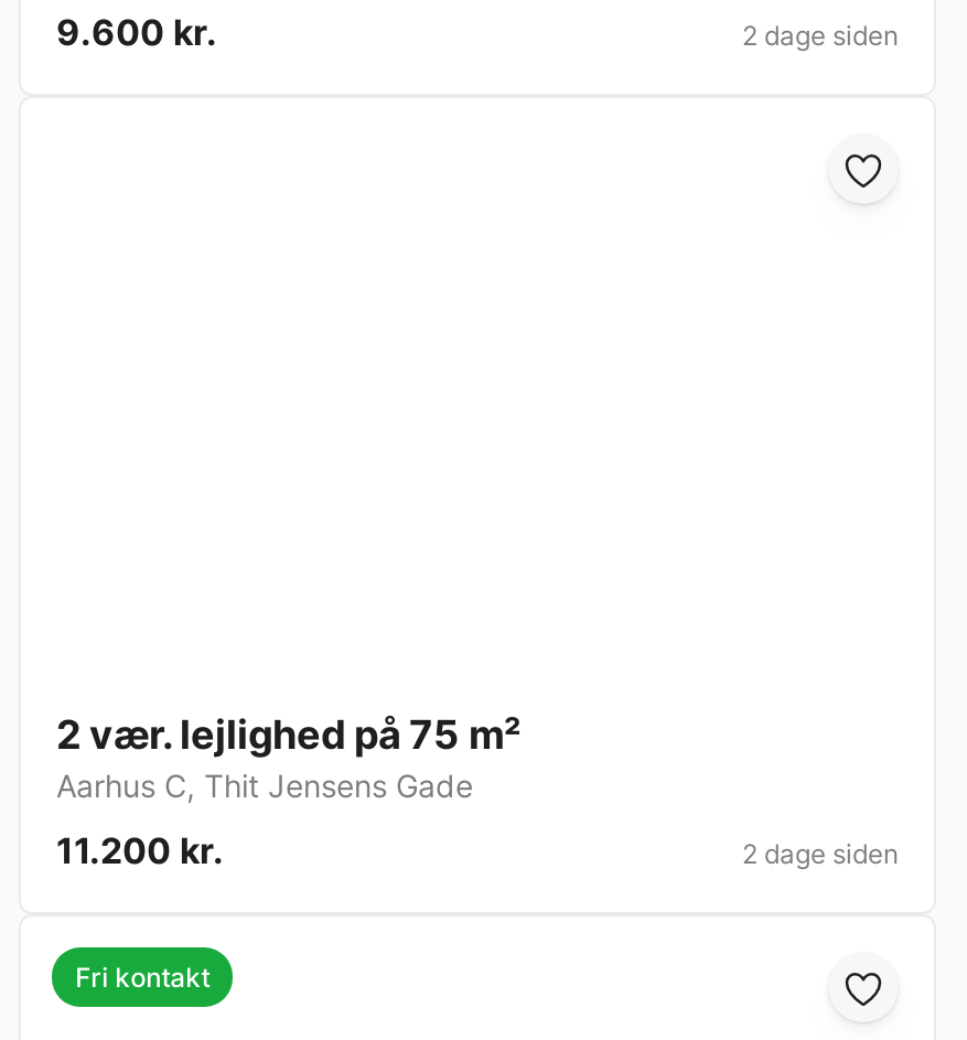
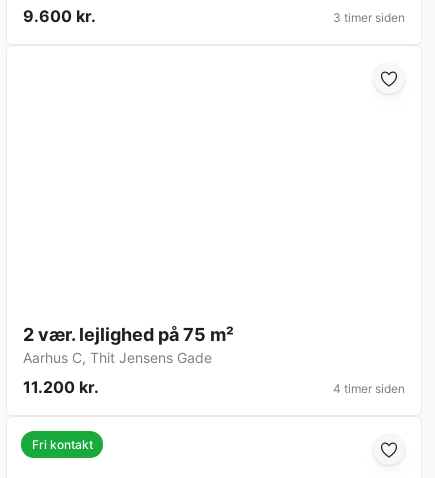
- 2 dage siden
+ 3 timer siden

- 2 dage siden
+ 4 timer siden
